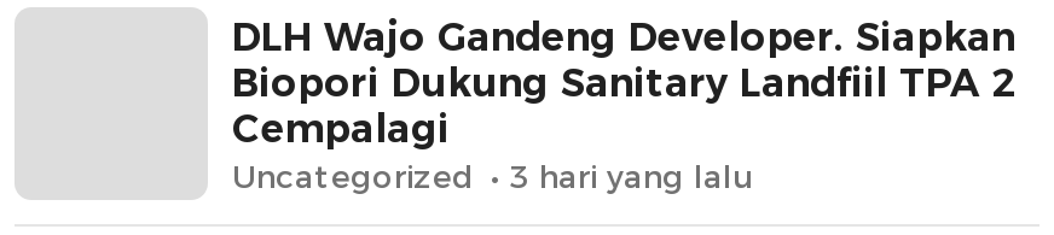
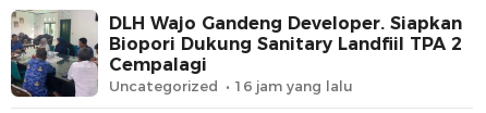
+ [image]

- 3 hari yang lalu
+ 16 jam yang lalu
